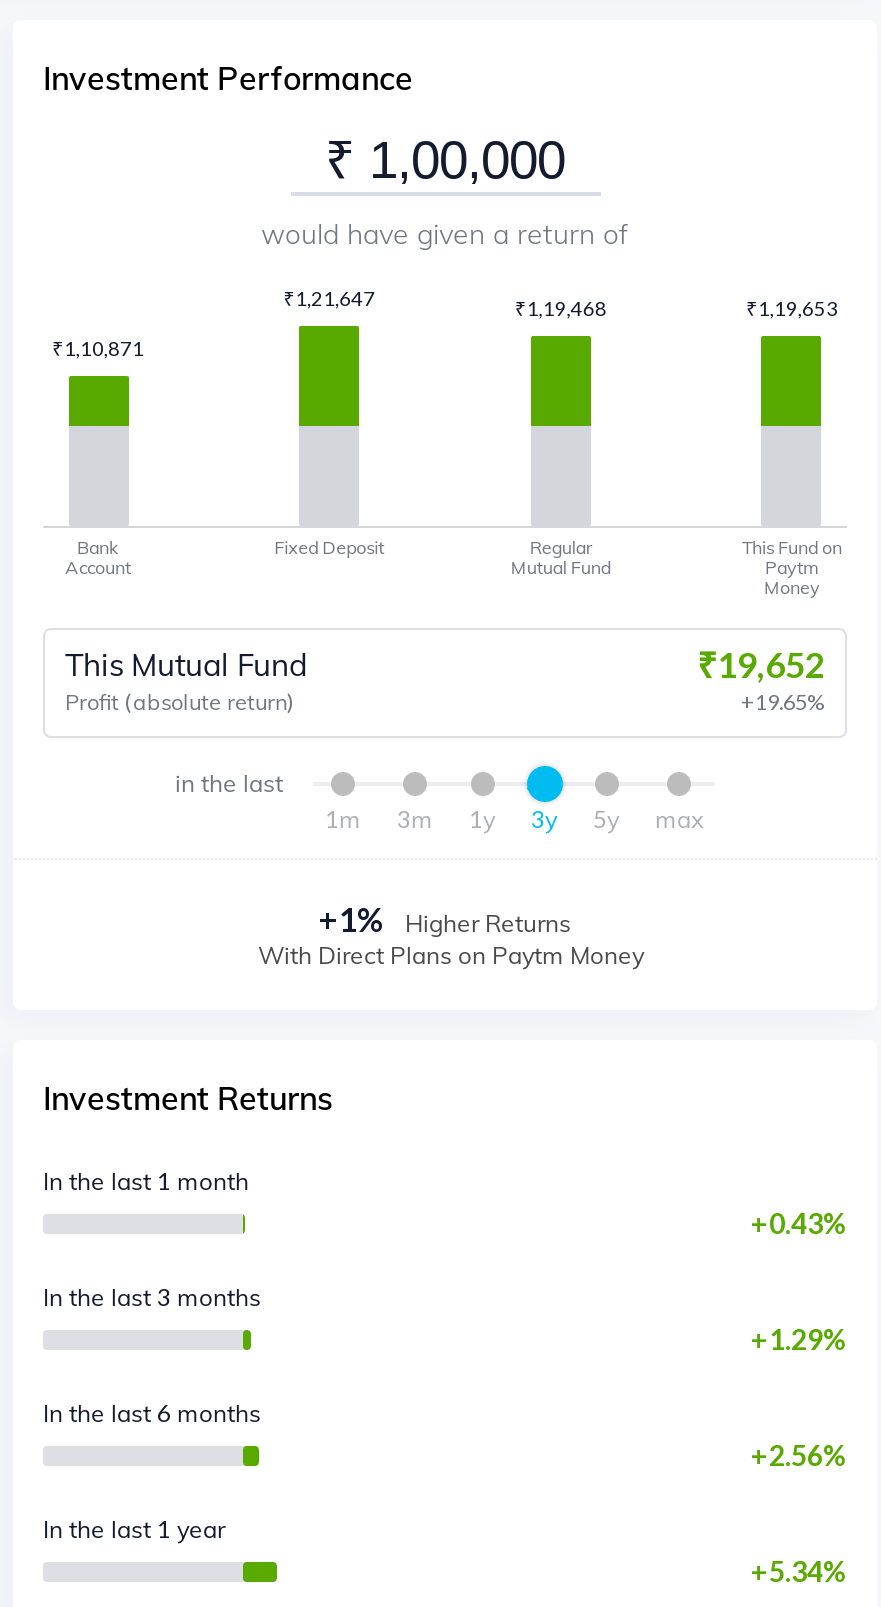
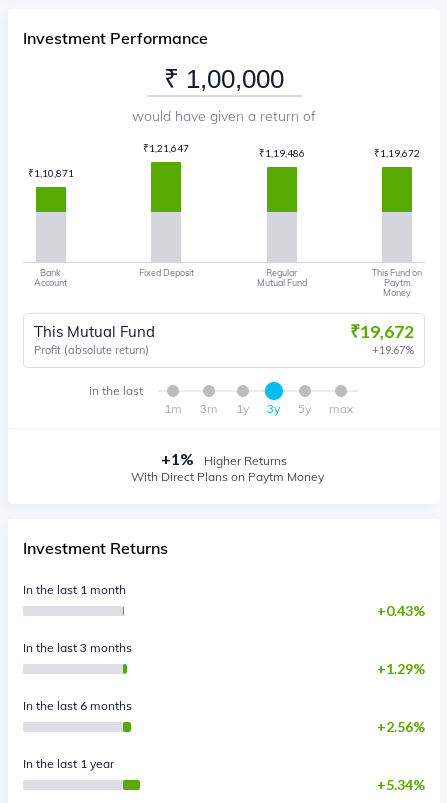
- ₹1,19,468
+ ₹1,19,486

- ₹1,19,653
+ ₹1,19,672

- ₹19,652
+ ₹19,672

- 19.65%
+ 19.67%
